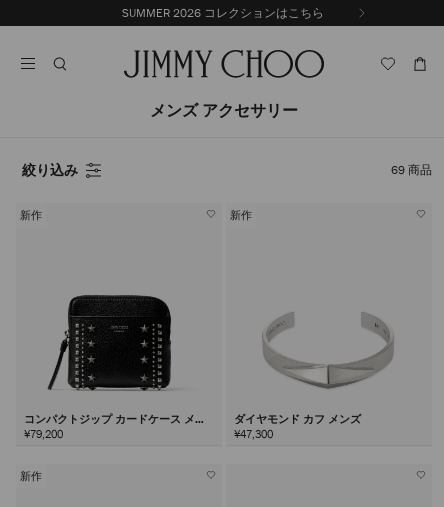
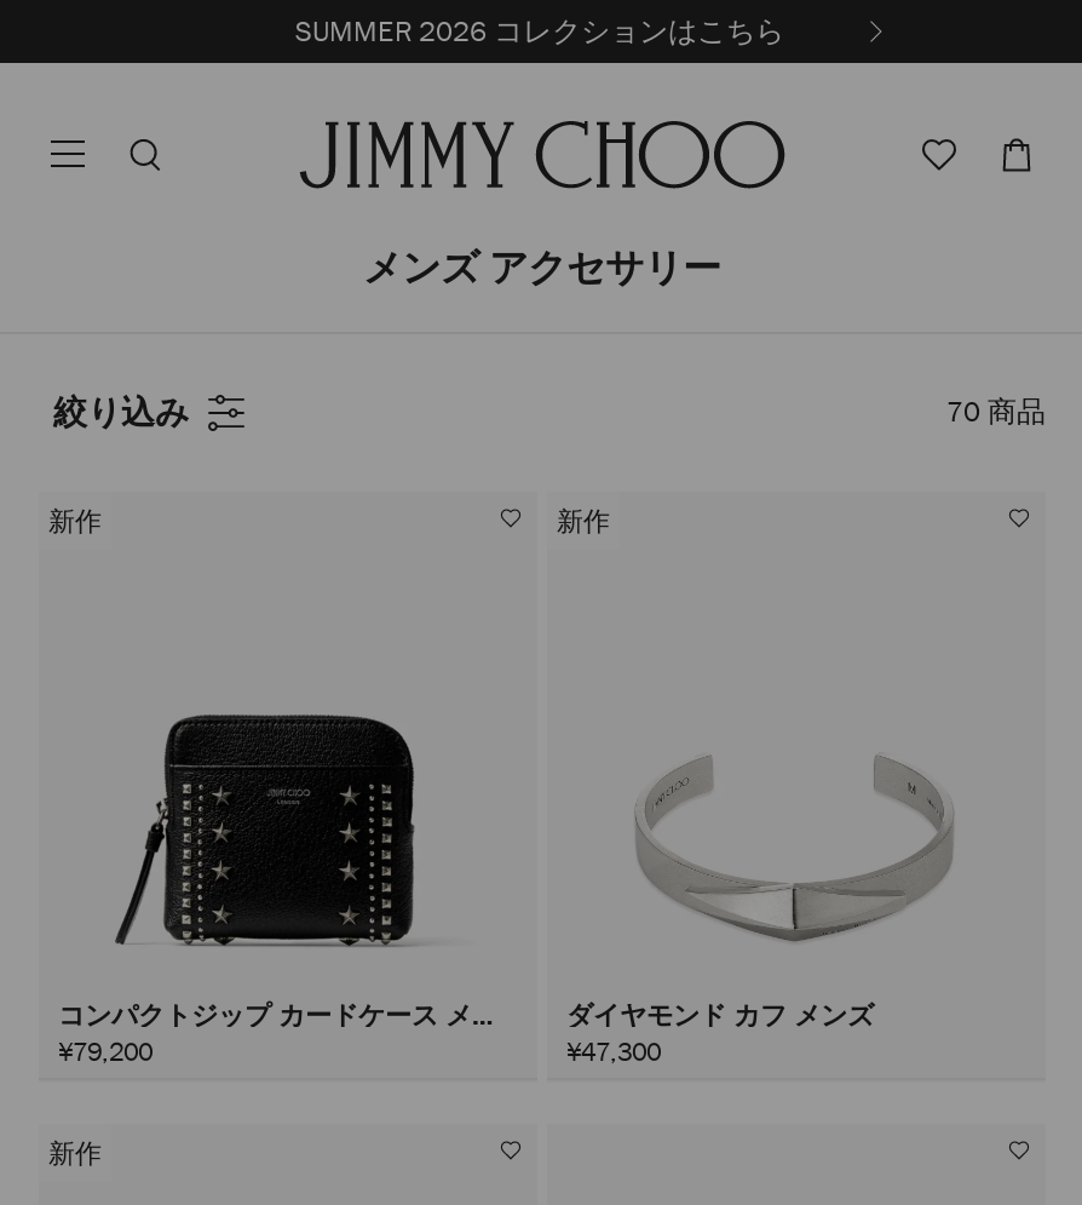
- 69商品
+ 70商品
